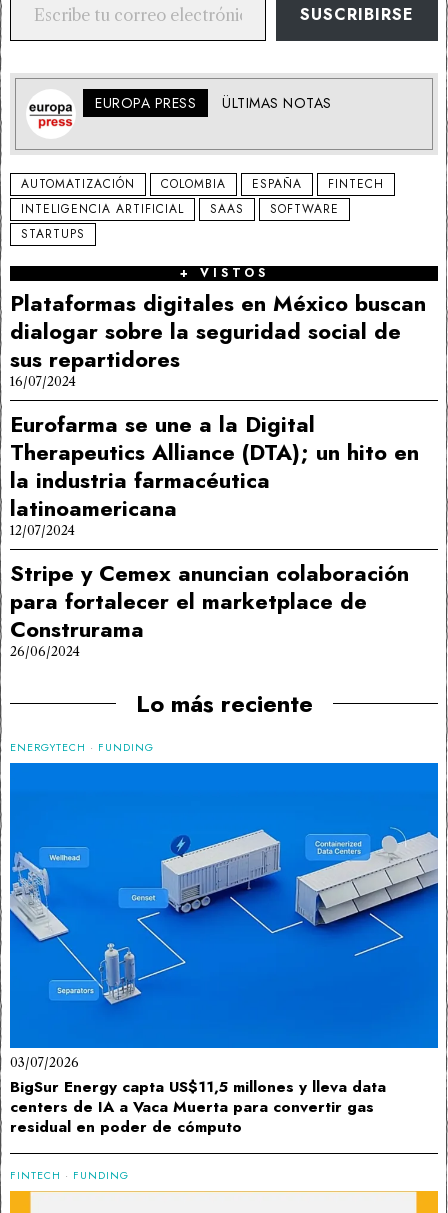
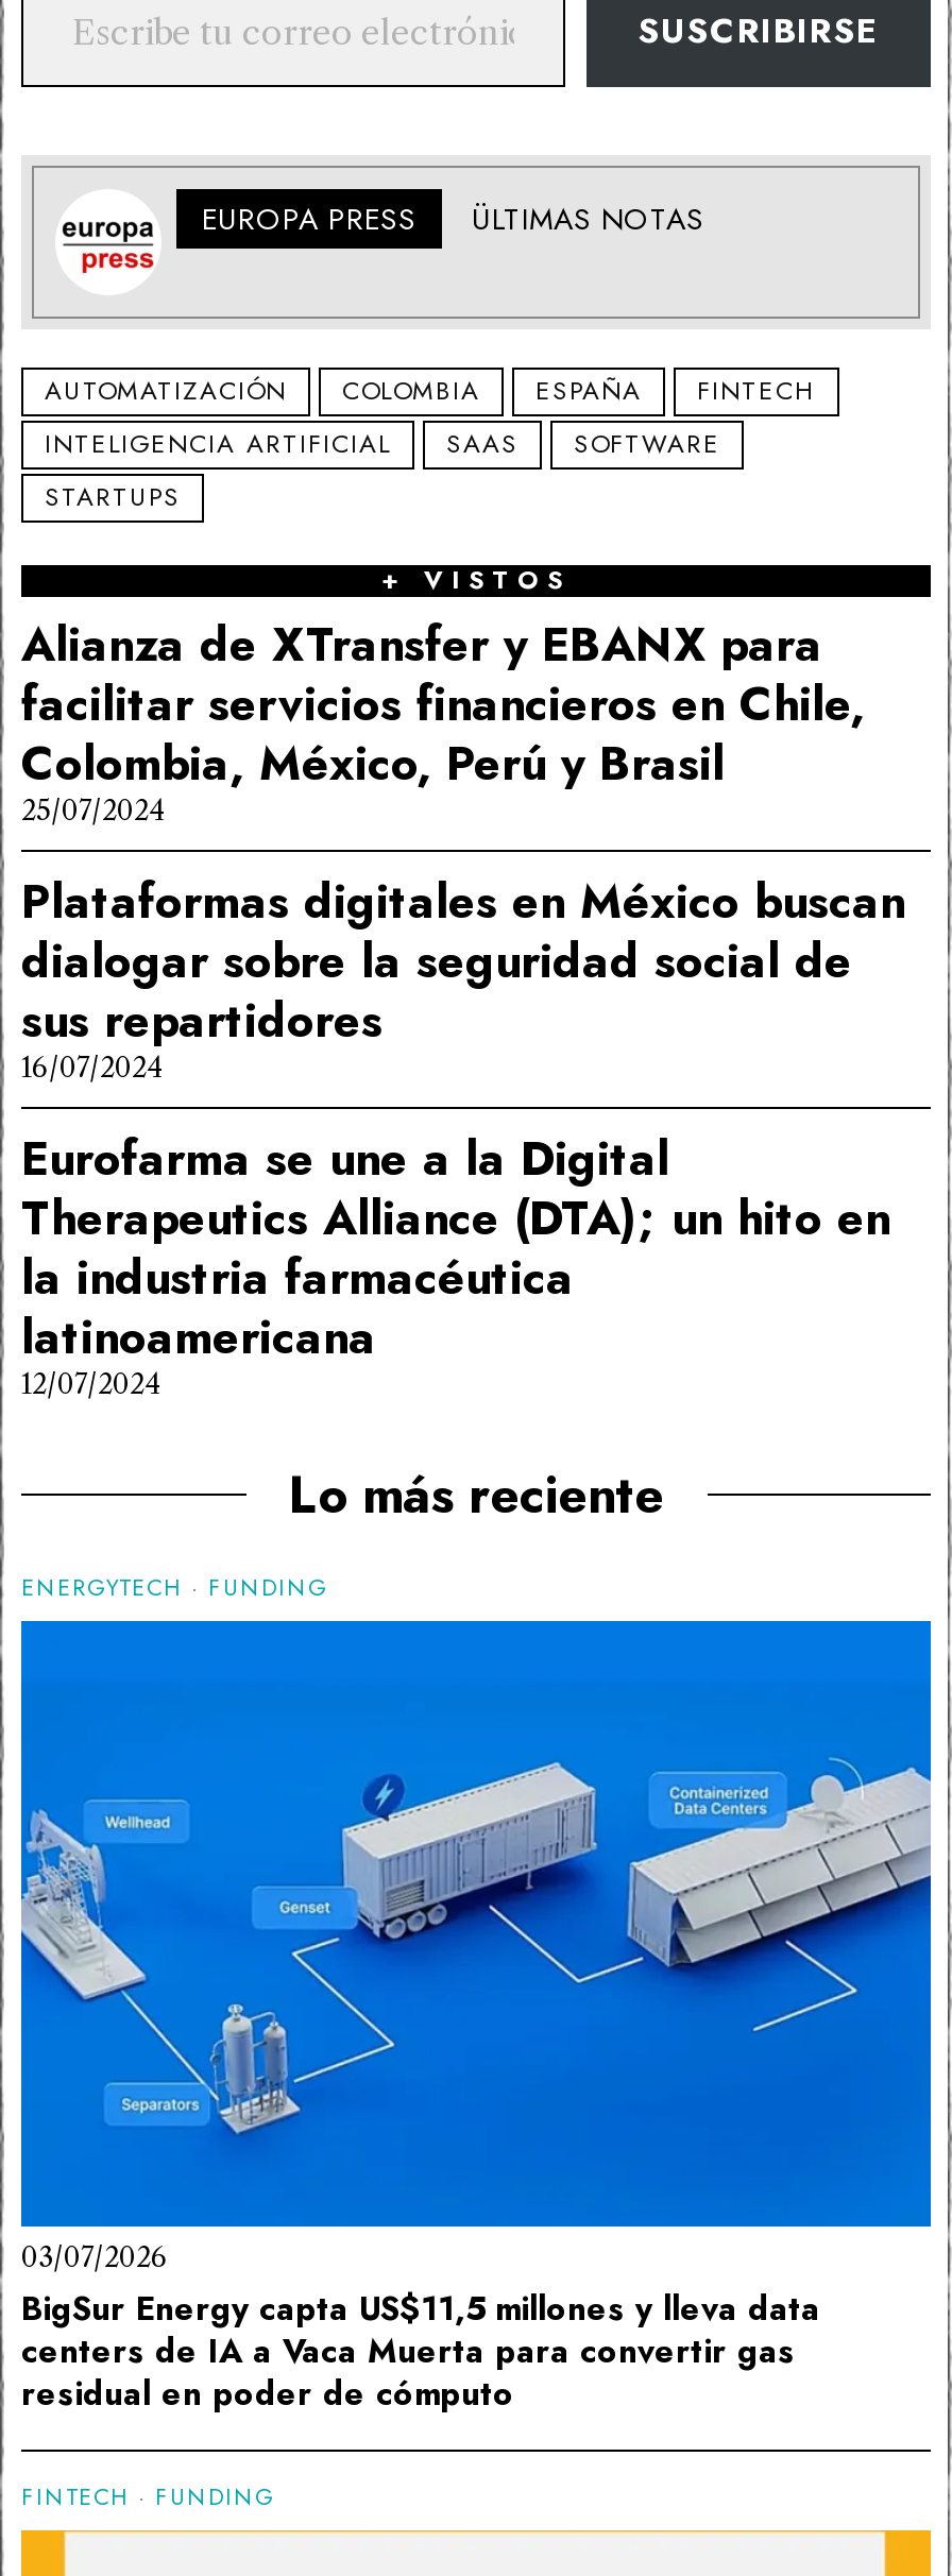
+ Alianza de XTransfer y EBANX para
+ facilitar servicios financieros en Chile,
+ Colombia, México, Perú y Brasil
+ 25/07/2024

moved down: Plataformas digitales en México buscan | dialogar sobre la seguridad social de | sus repartidores | ... | latinoamericana | 12/07/2024

- Stripe y Cemex anuncian colaboración
- para fortalecer el marketplace de
- Construrama
- 26/06/2024
